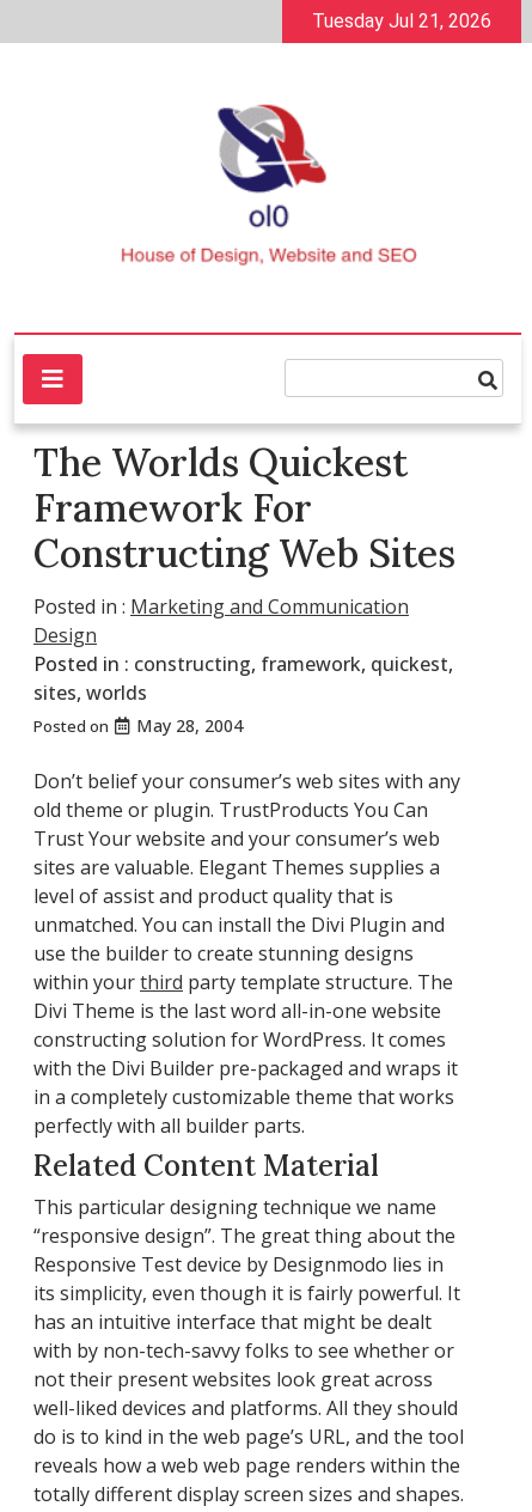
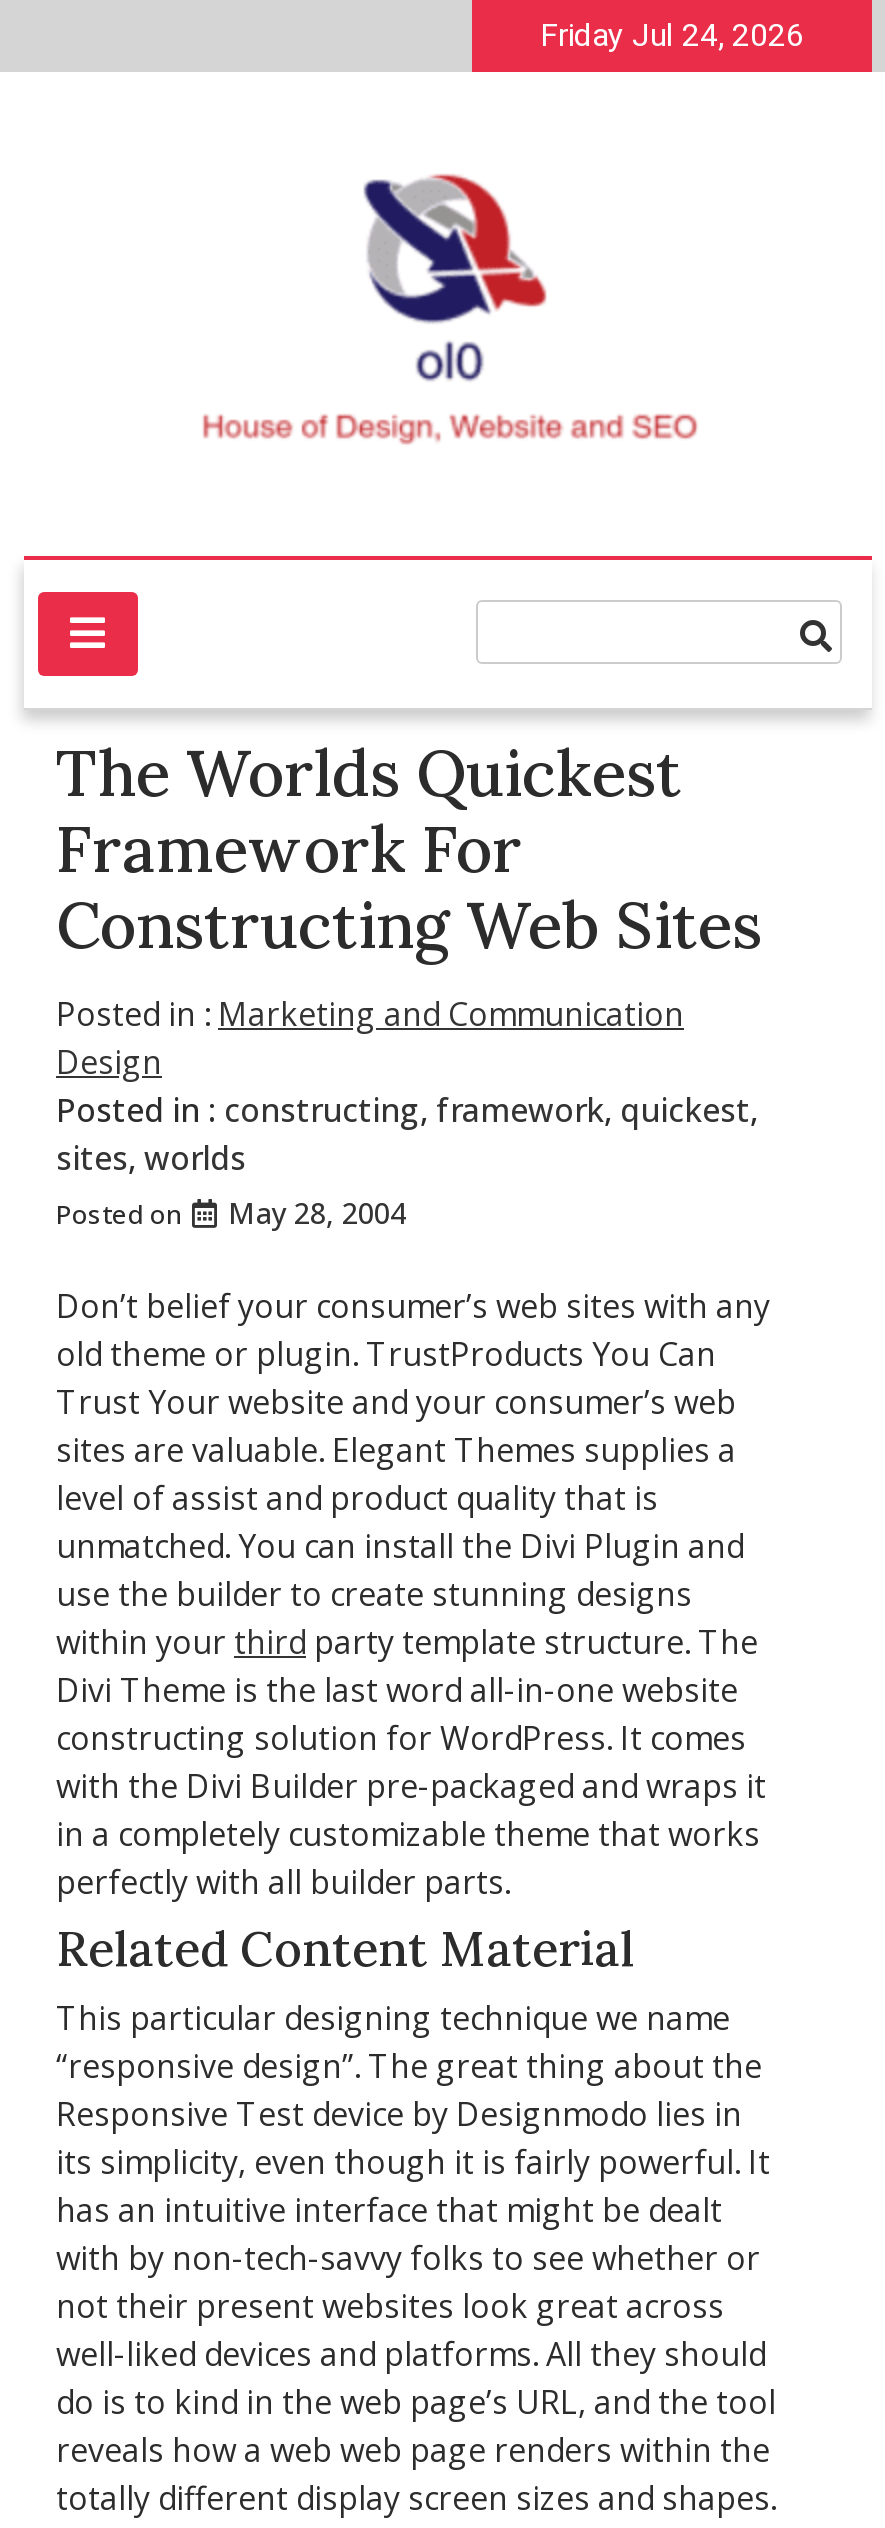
- Tuesday Jul 21, 2026
+ Friday Jul 24, 2026
